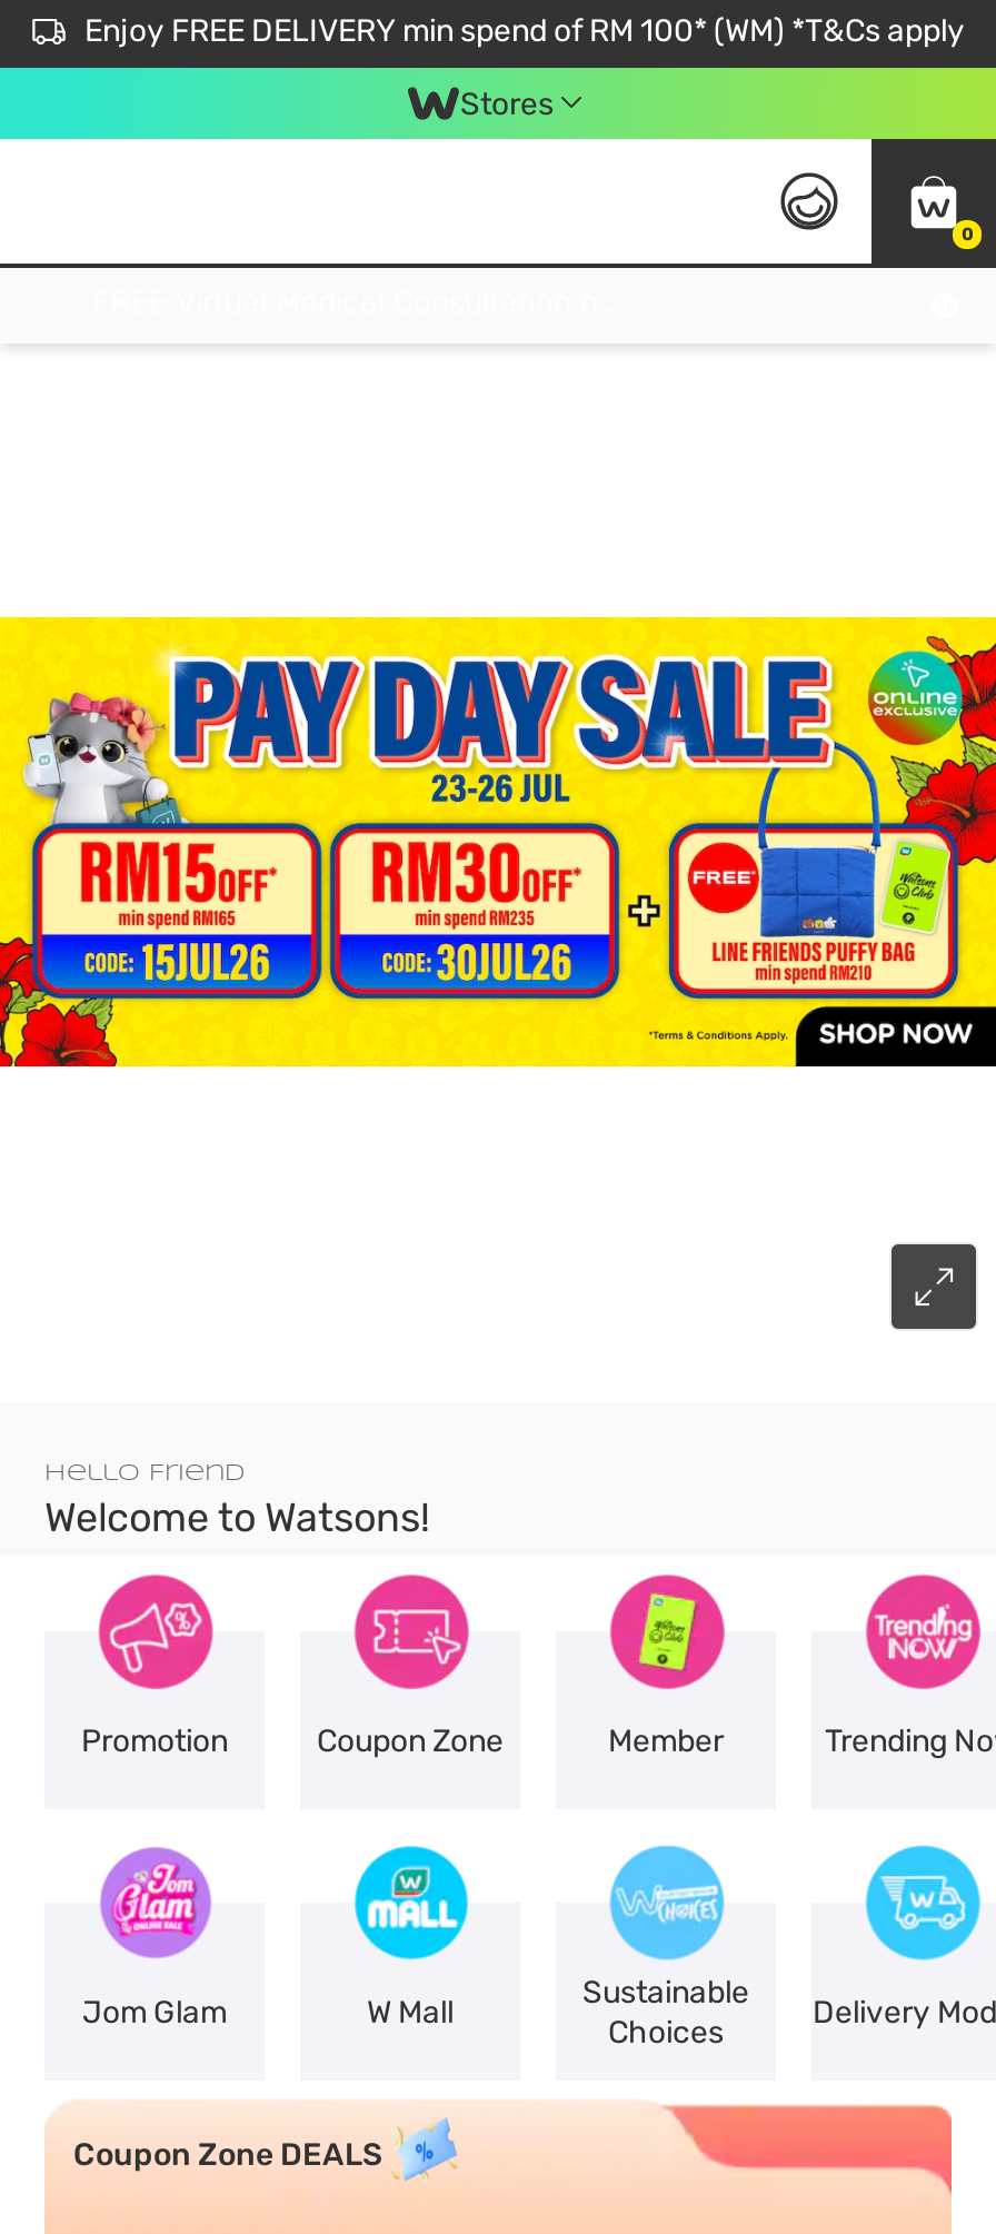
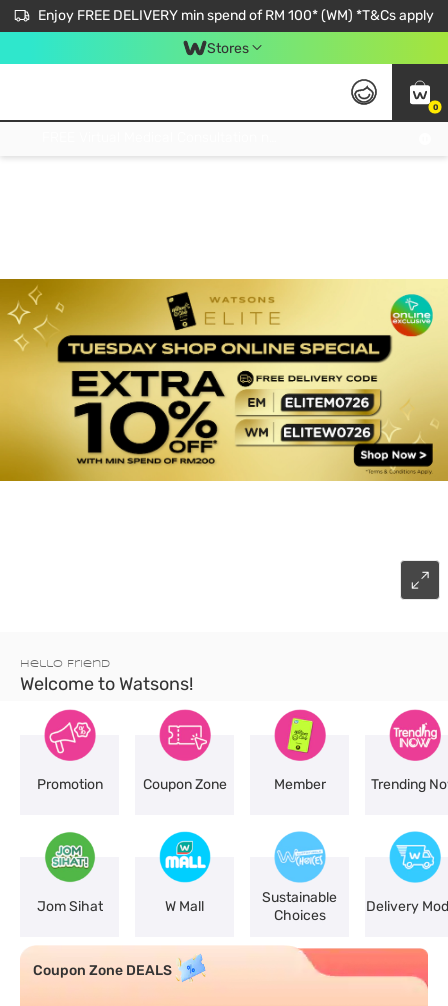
- [image]
+ [image]

- [image]
- Jom Glam
+ [image]
+ Jom Sihat
